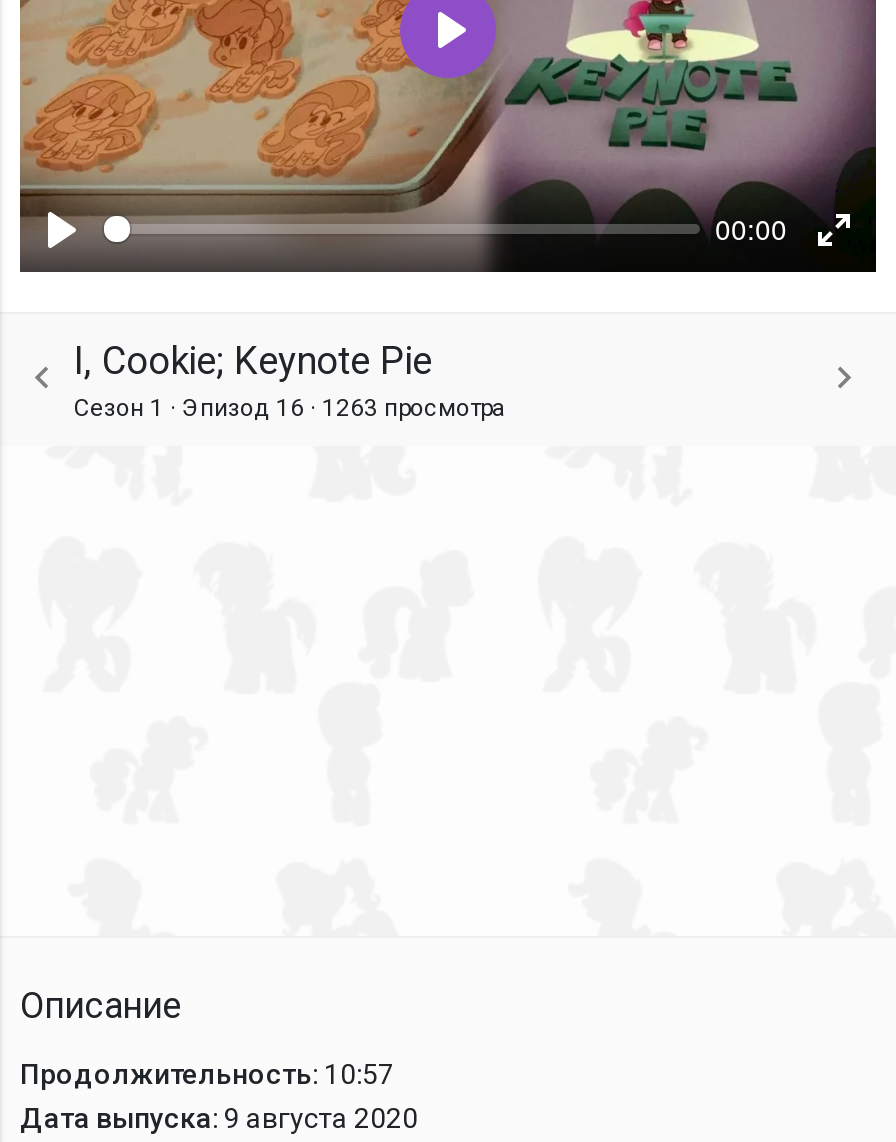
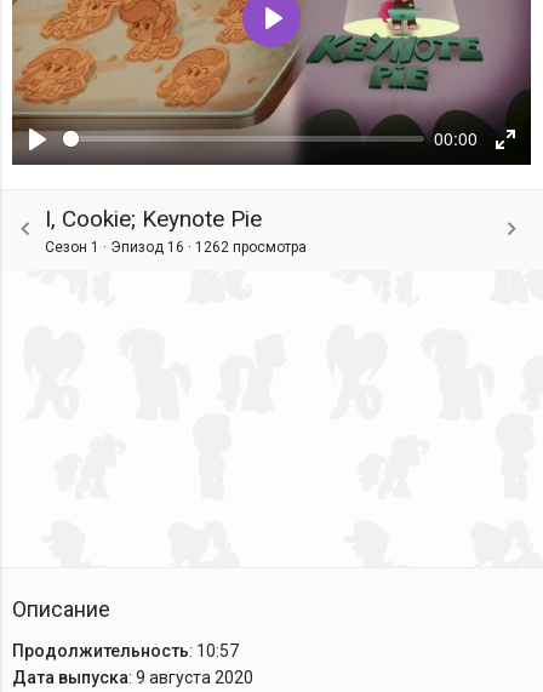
- Сезон 1 · Эпизод 16 · 1263 просмотра
+ Сезон 1 · Эпизод 16 · 1262 просмотра
